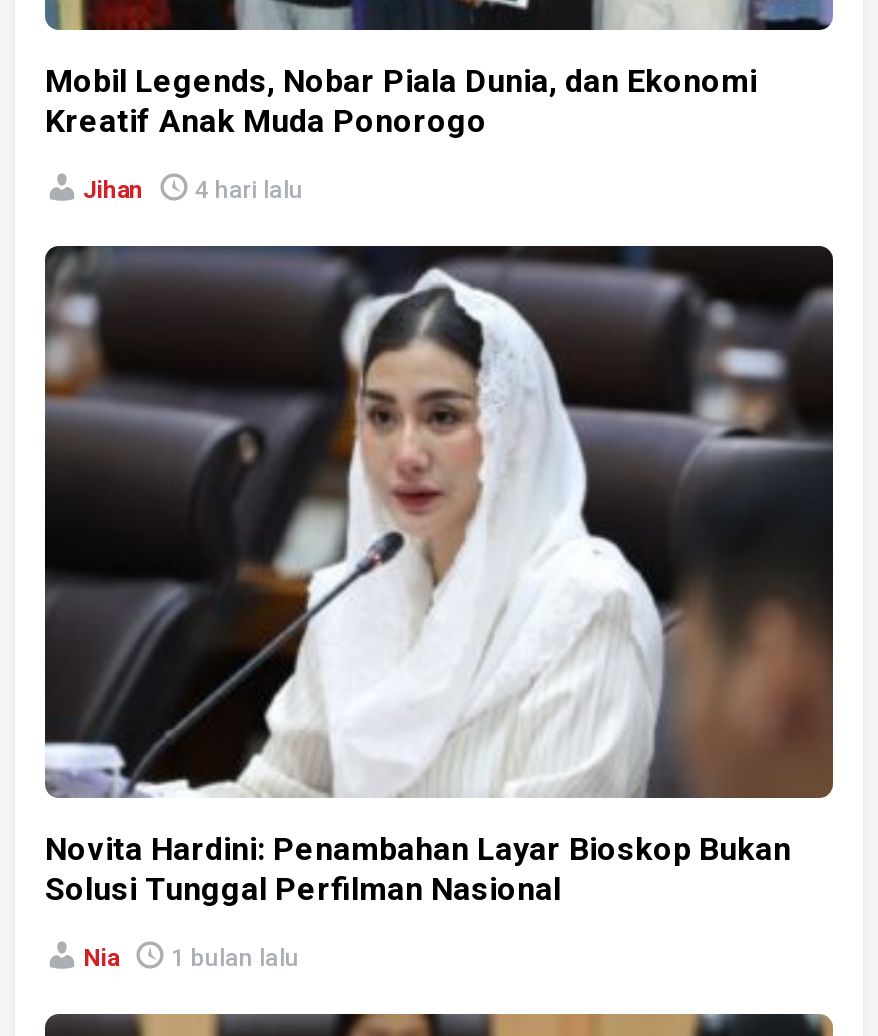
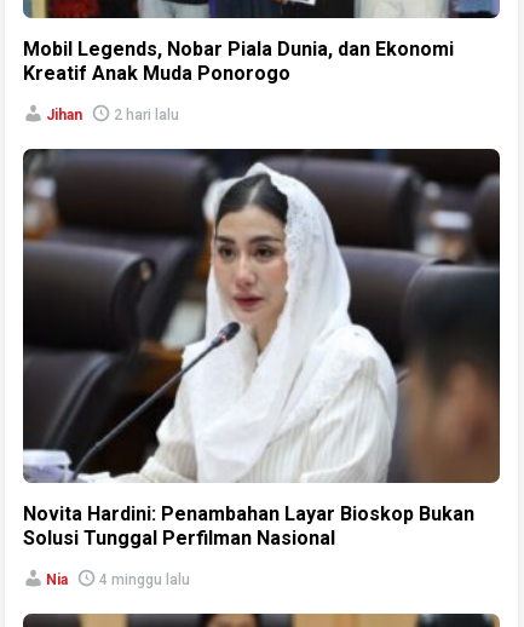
- Jihan 4 hari lalu
+ Jihan 2 hari lalu

- Nia 1 bulan lalu
+ Nia 4 minggu lalu
